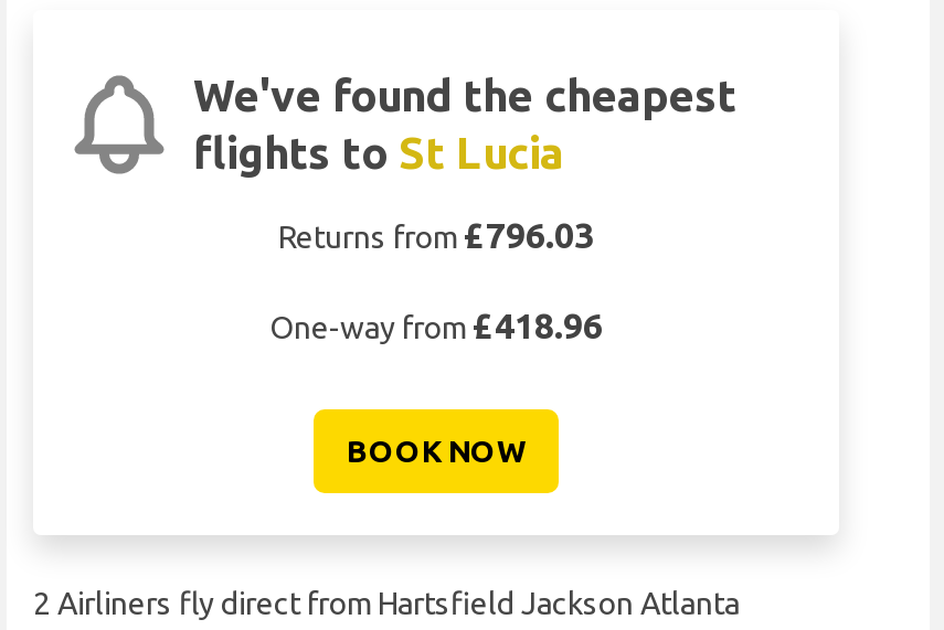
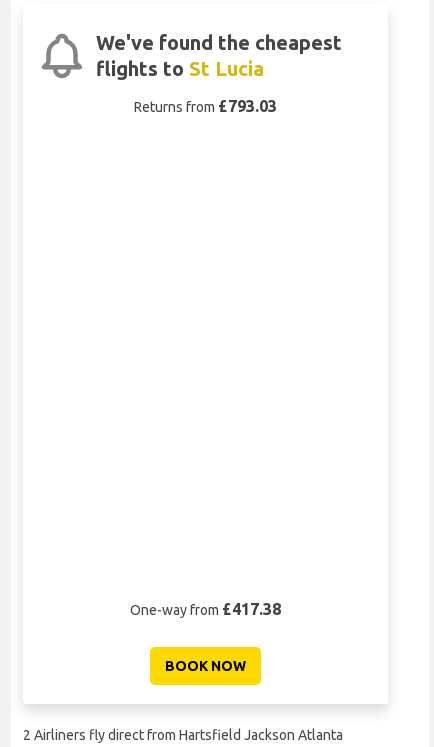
- Returns from £796.03
+ Returns from £793.03

- One-way from £418.96
+ One-way from £417.38
